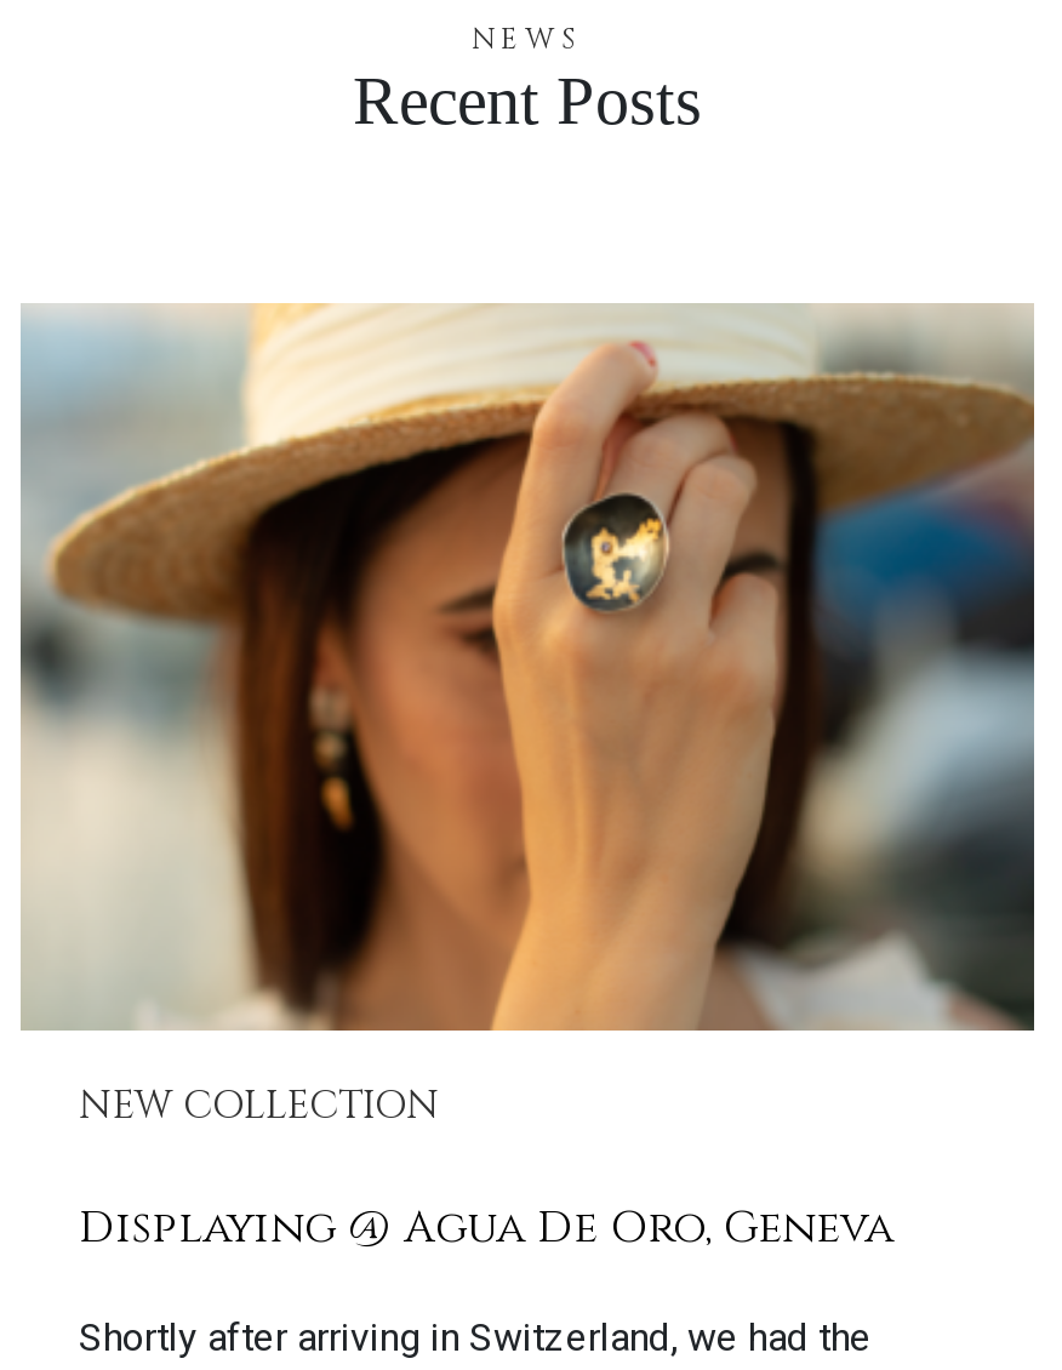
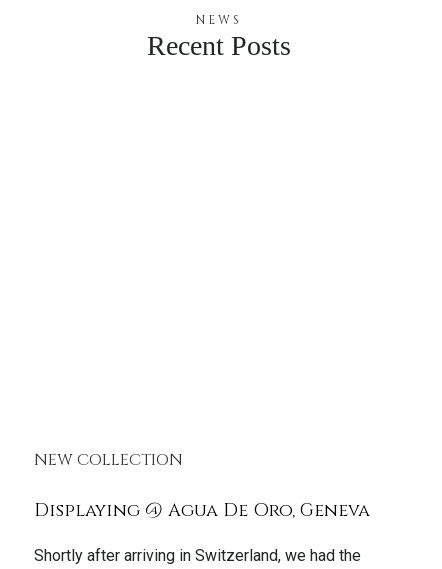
- [image]
